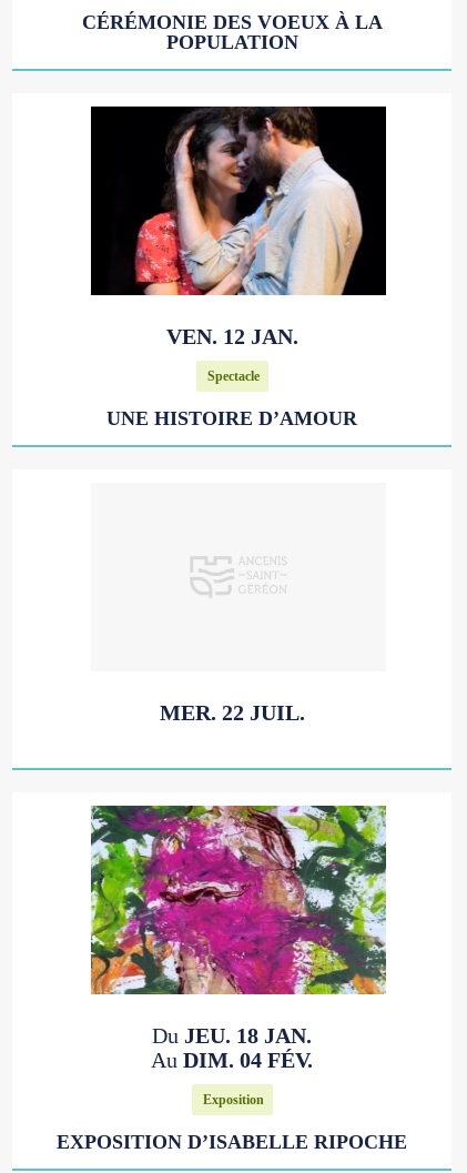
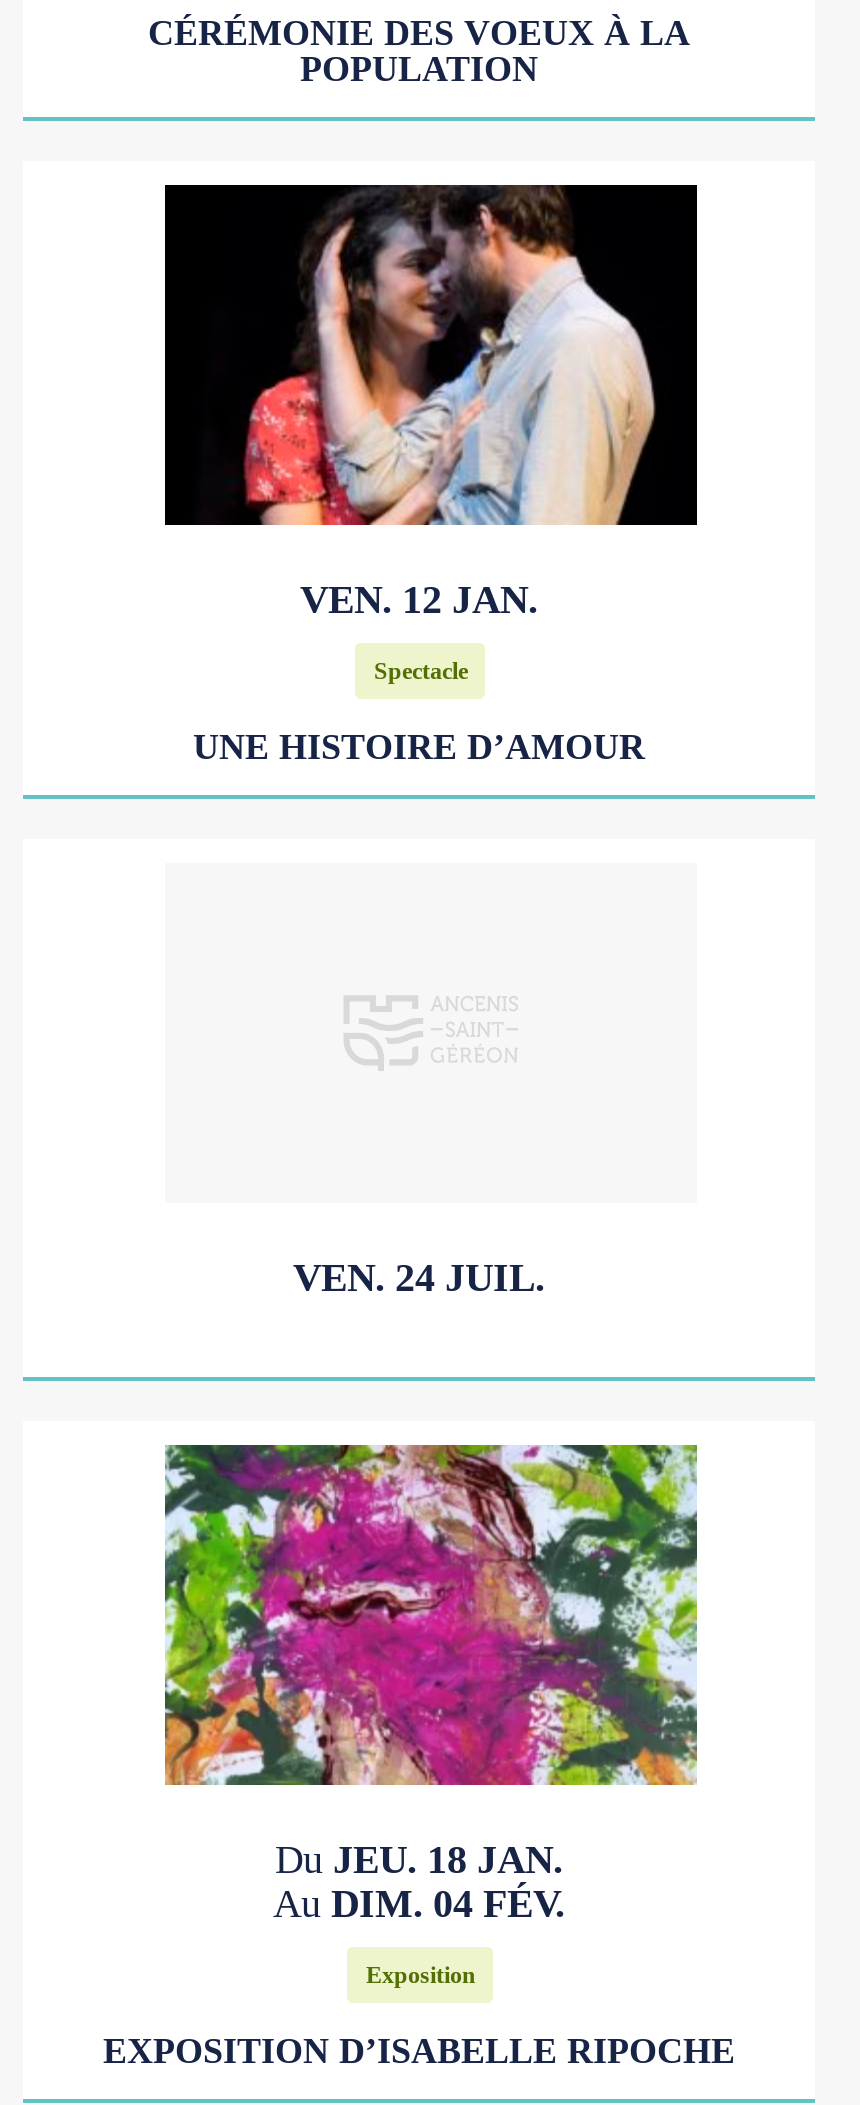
- MER. 22 JUIL.
+ VEN. 24 JUIL.
